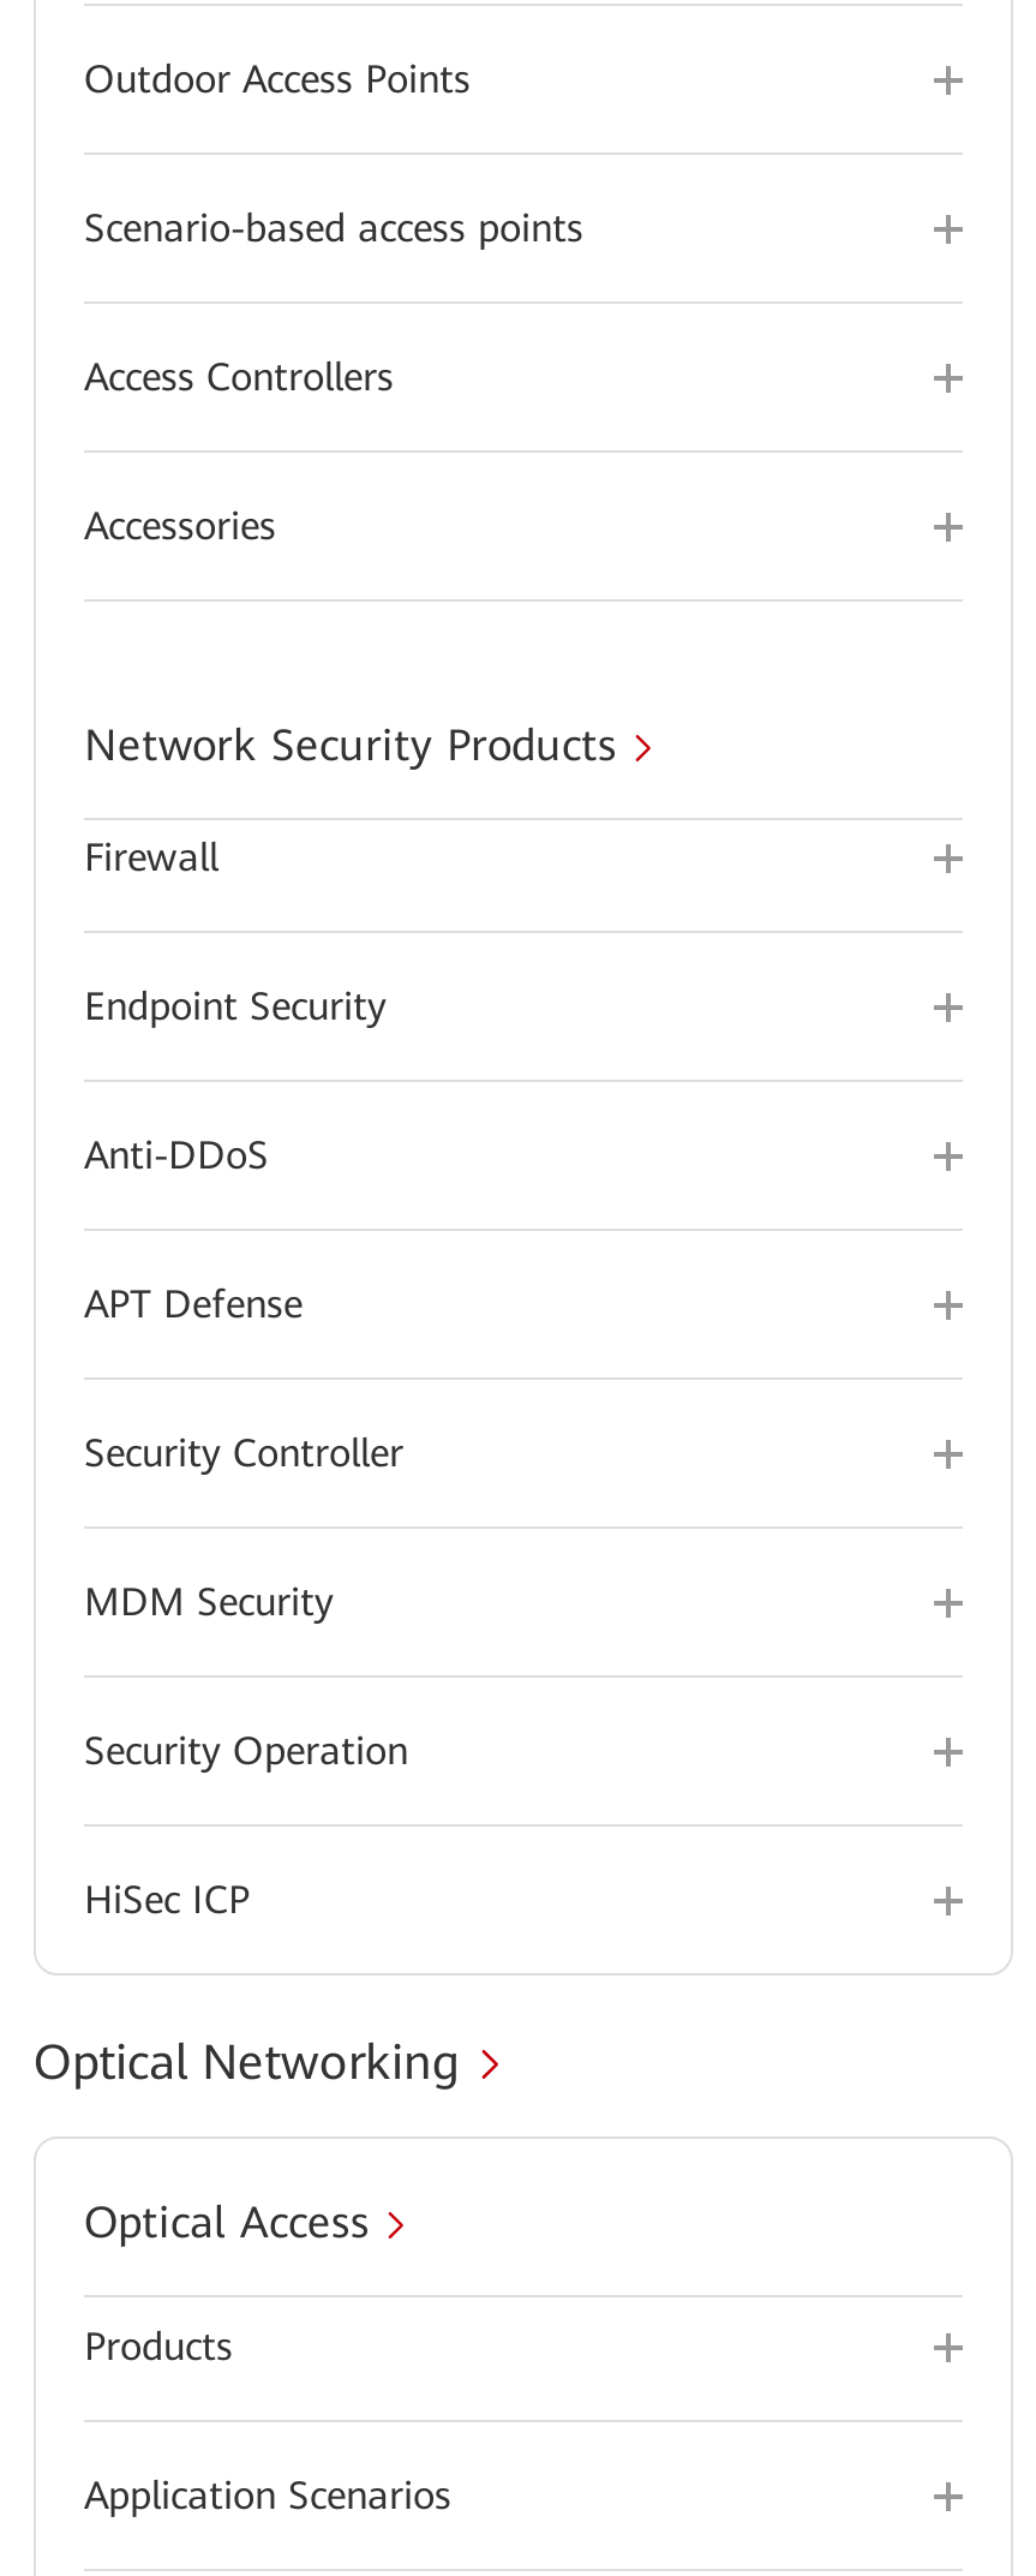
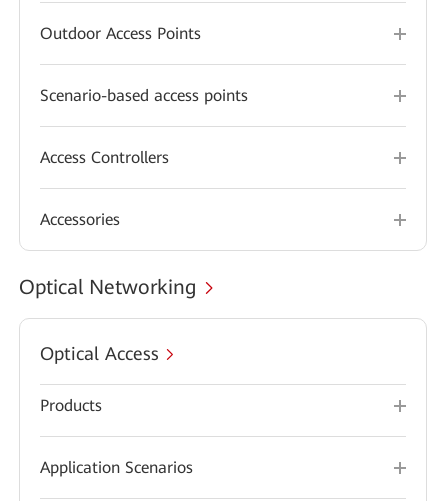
- Network Security Products
- Firewall
- Endpoint Security
- Anti-DDoS
- APT Defense
- Security Controller
- MDM Security
- Security Operation
- HiSec ICP
